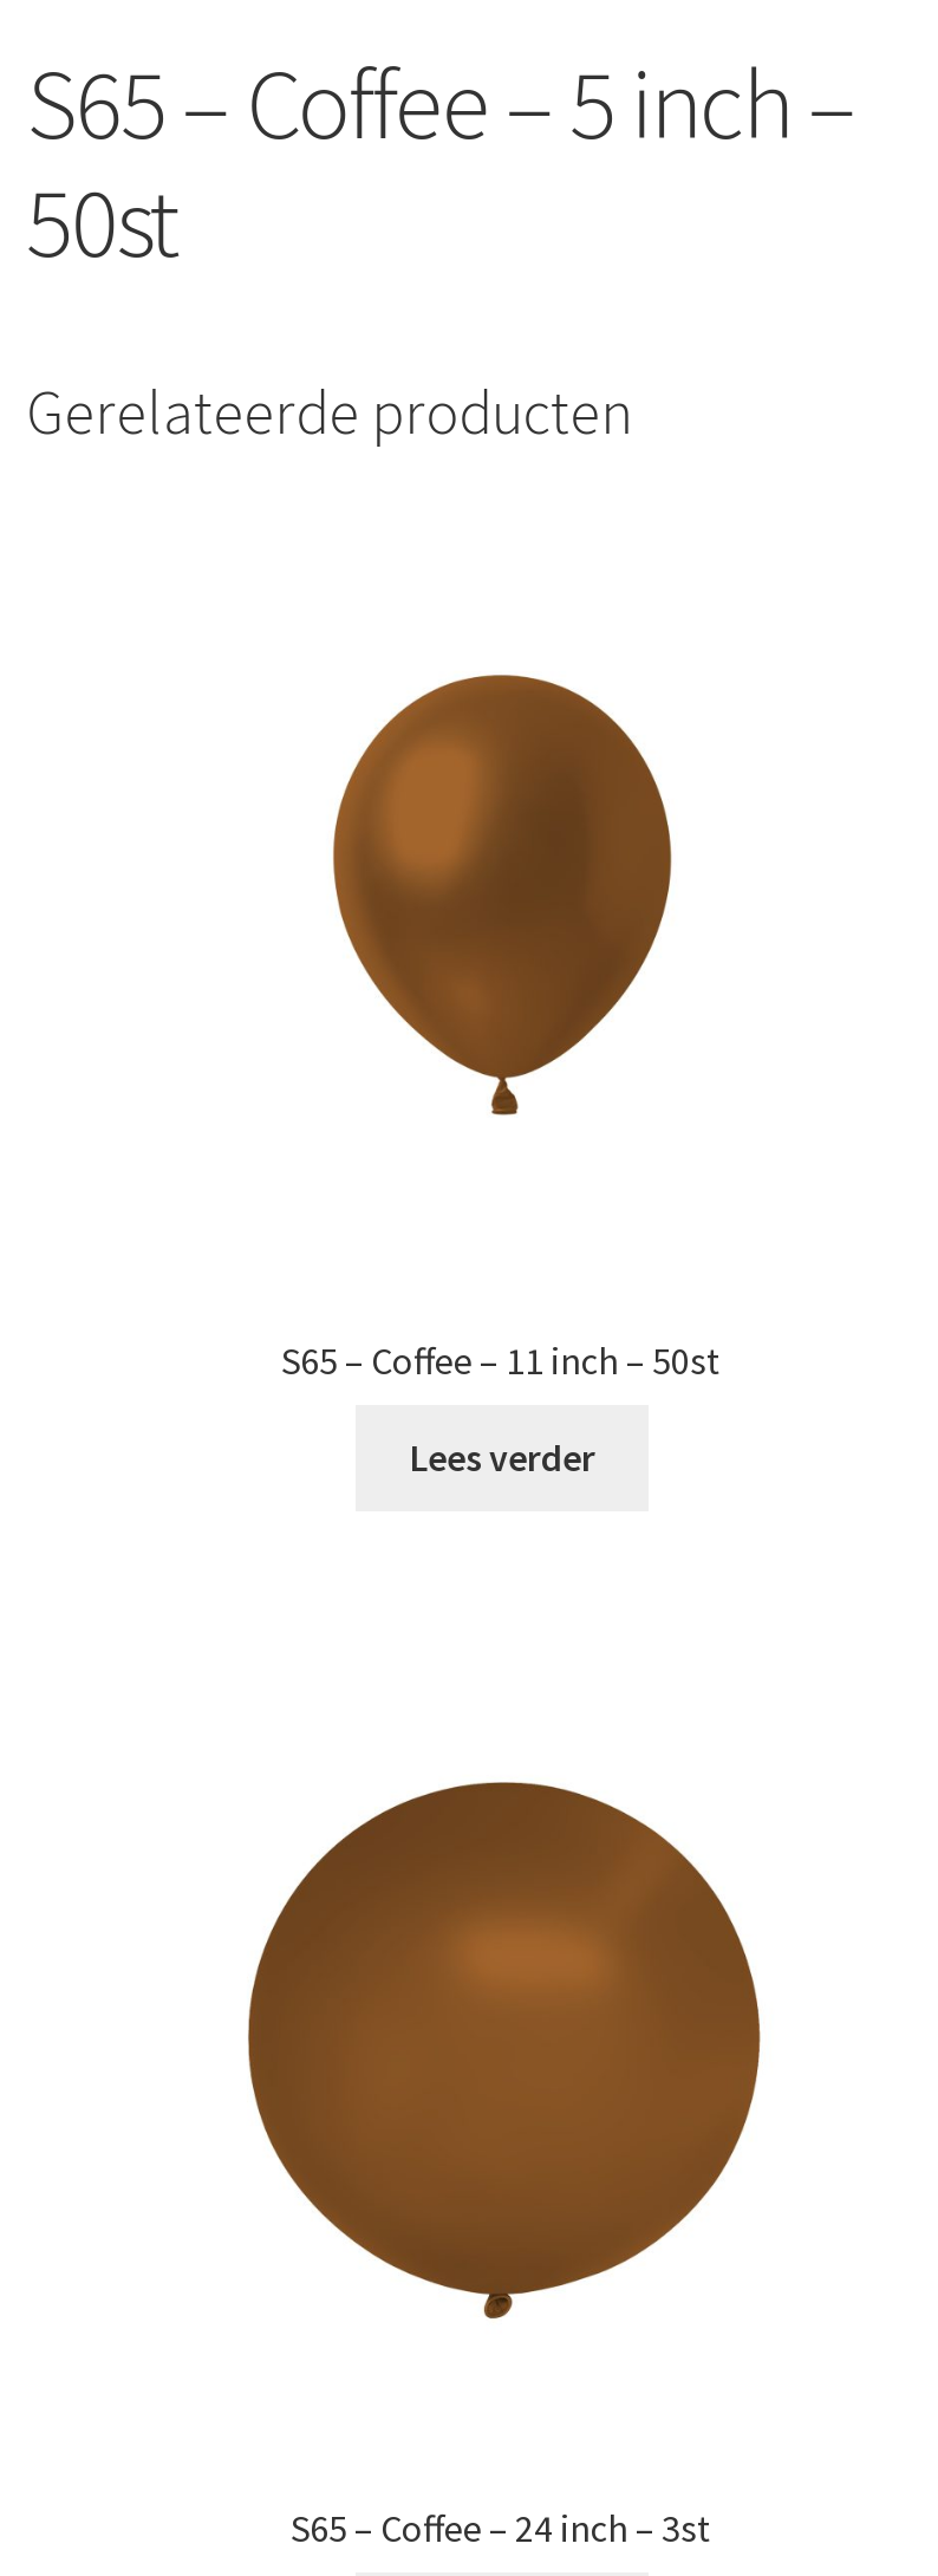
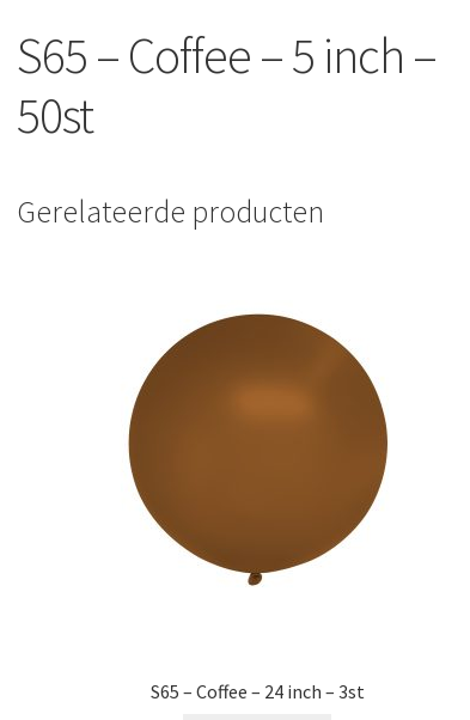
- [image]

- S65 – Coffee – 11 inch – 50st
- Lees verder
